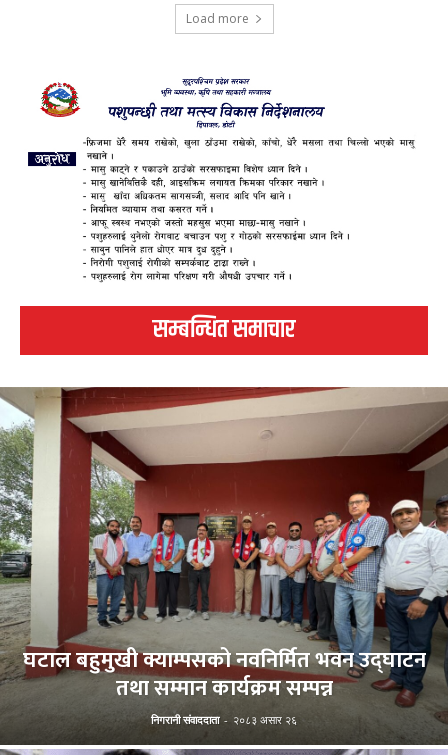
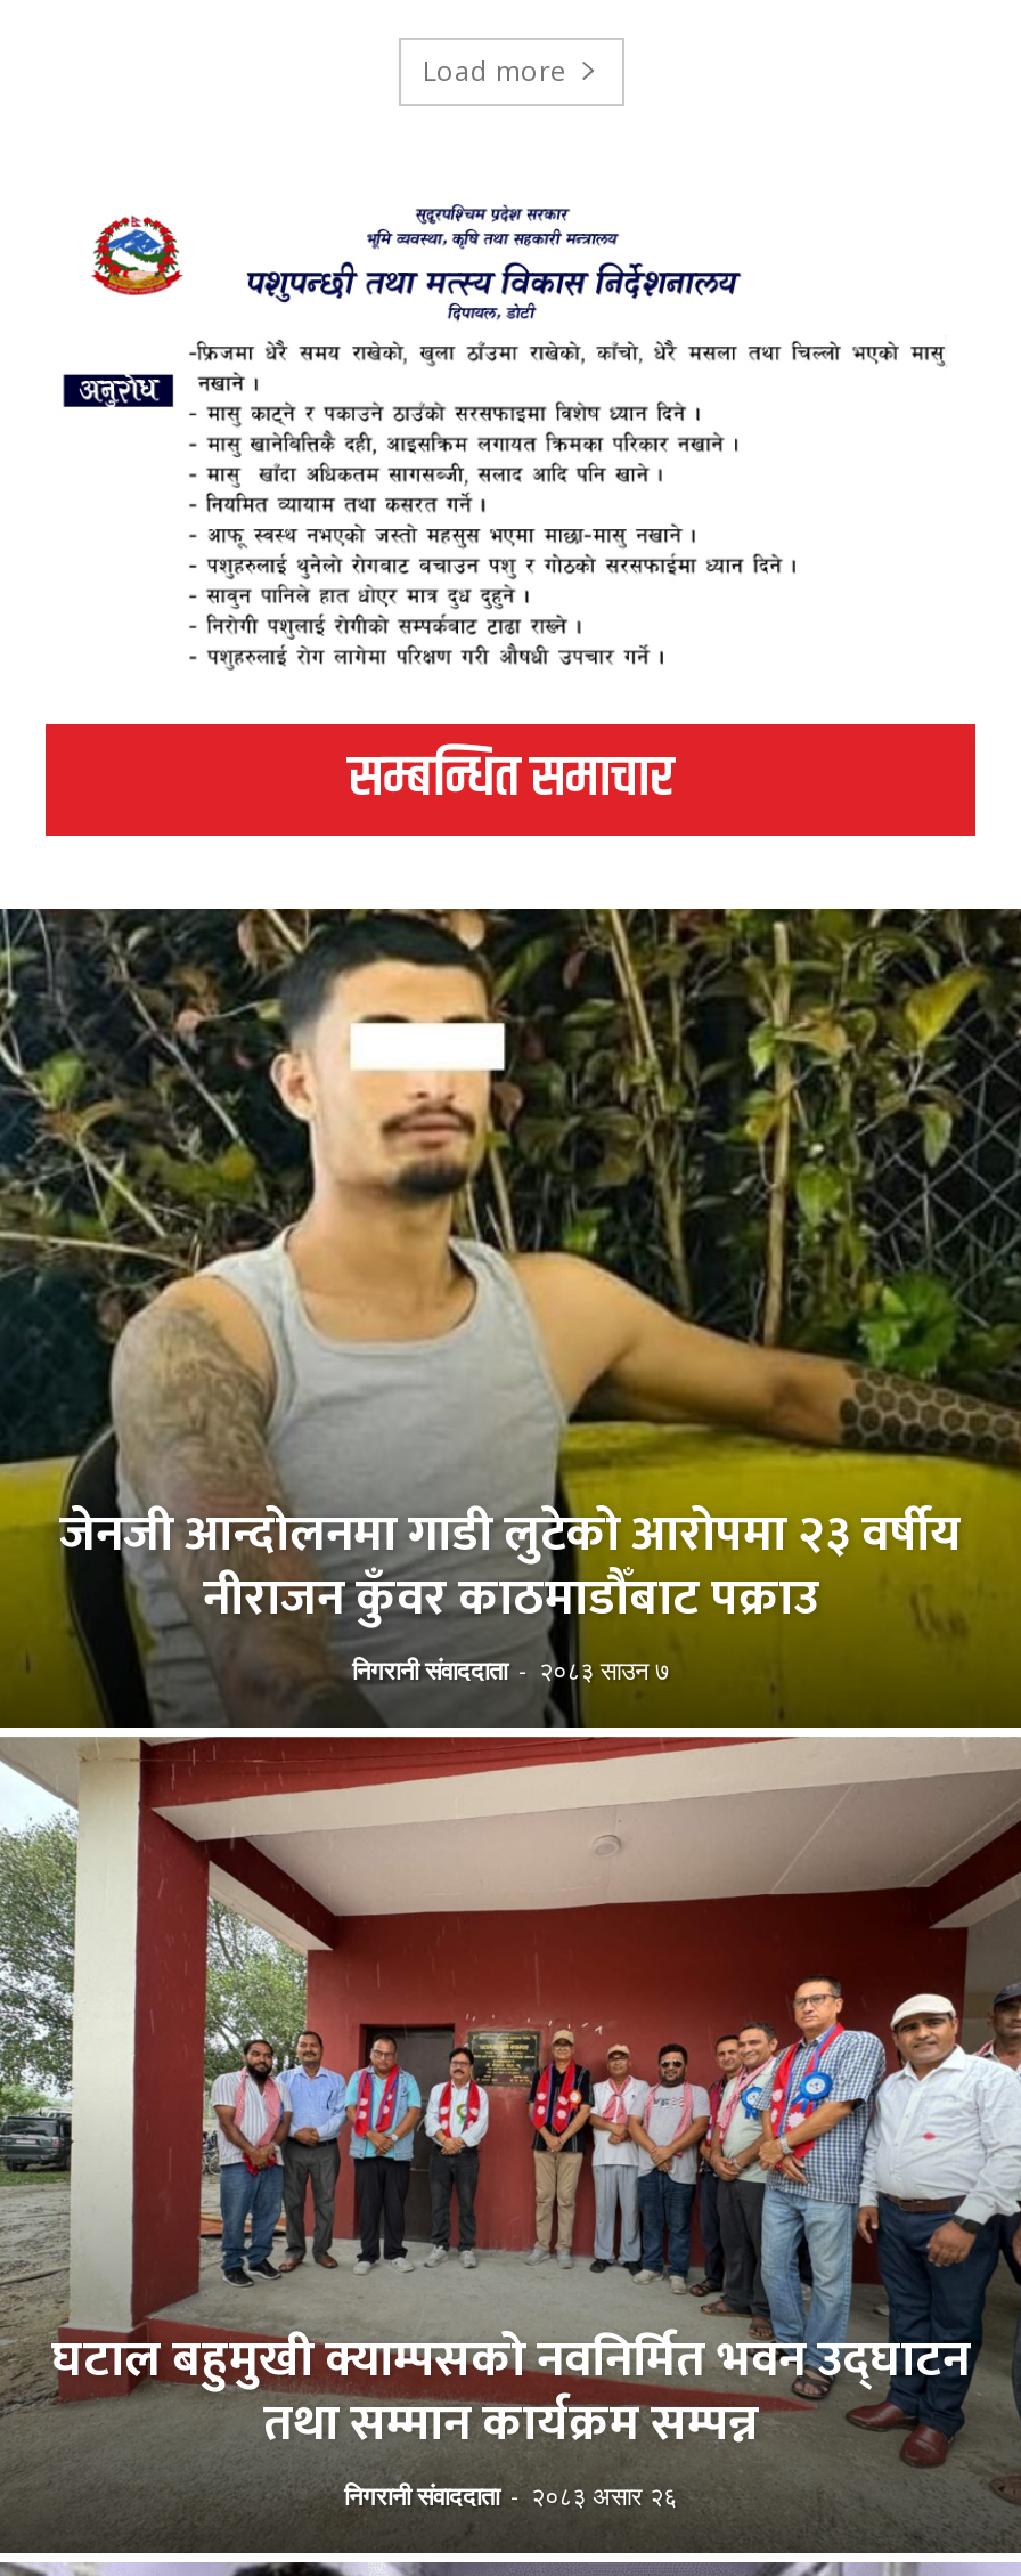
+ [image]
+ जेनजी आन्दोलनमा गाडी लुटेको आरोपमा २३ वर्षीय
+ नीराजन कुँवर काठमाडौँबाट पक्राउ
+ निगरानी संवाददाता - २०८३ साउन ७
